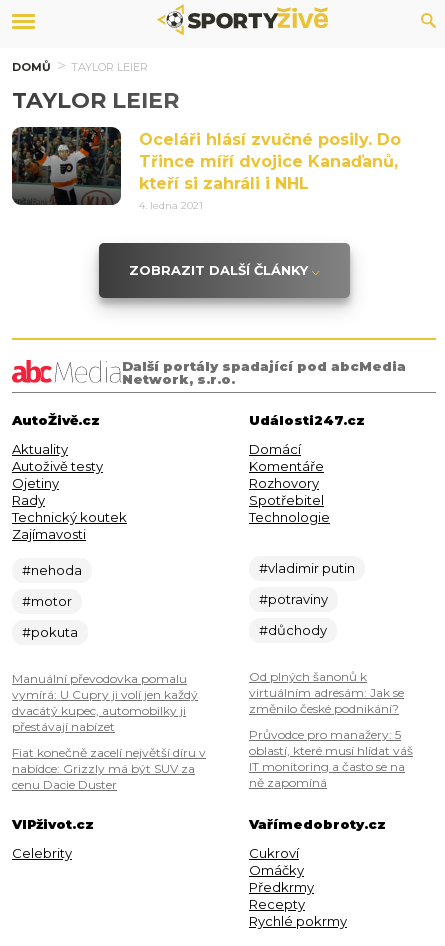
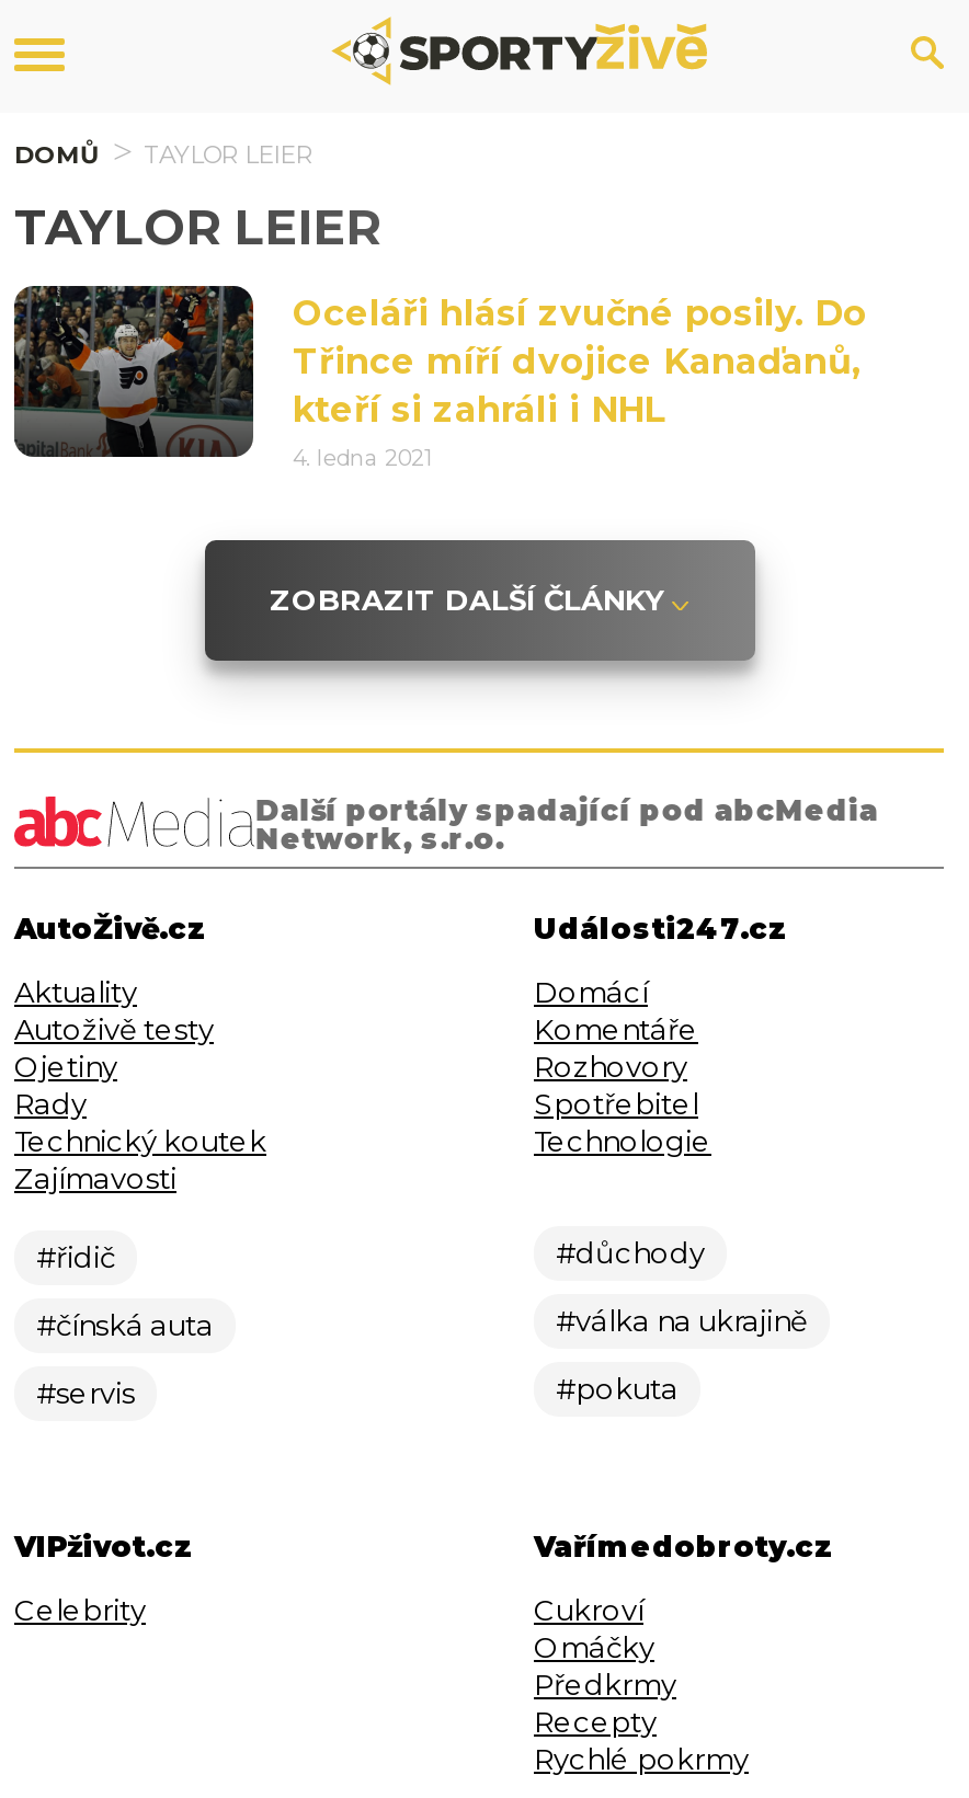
- #nehoda
- #motor
- #pokuta
- Manuální převodovka pomalu
- vymírá: U Cupry ji volí jen každý
- dvacátý kupec, automobilky ji
- přestávají nabízet
- Fiat konečně zacelí největší díru v
- nabídce: Grizzly má být SUV za
- cenu Dacie Duster
+ #řidič
+ #čínská auta
+ #servis

- #vladimir putin
- #potraviny

- Od plných šanonů k
- virtuálním adresám: Jak se
- změnilo české podnikání?
+ #válka na ukrajině

- Průvodce pro manažery: 5
- oblastí, které musí hlídat váš
- IT monitoring a často se na
- ně zapomíná
+ #pokuta
